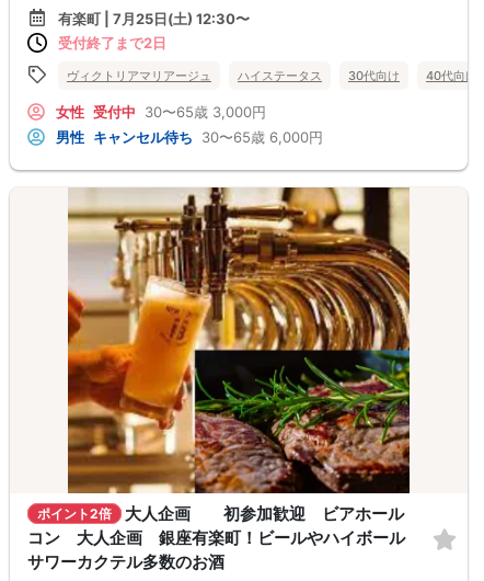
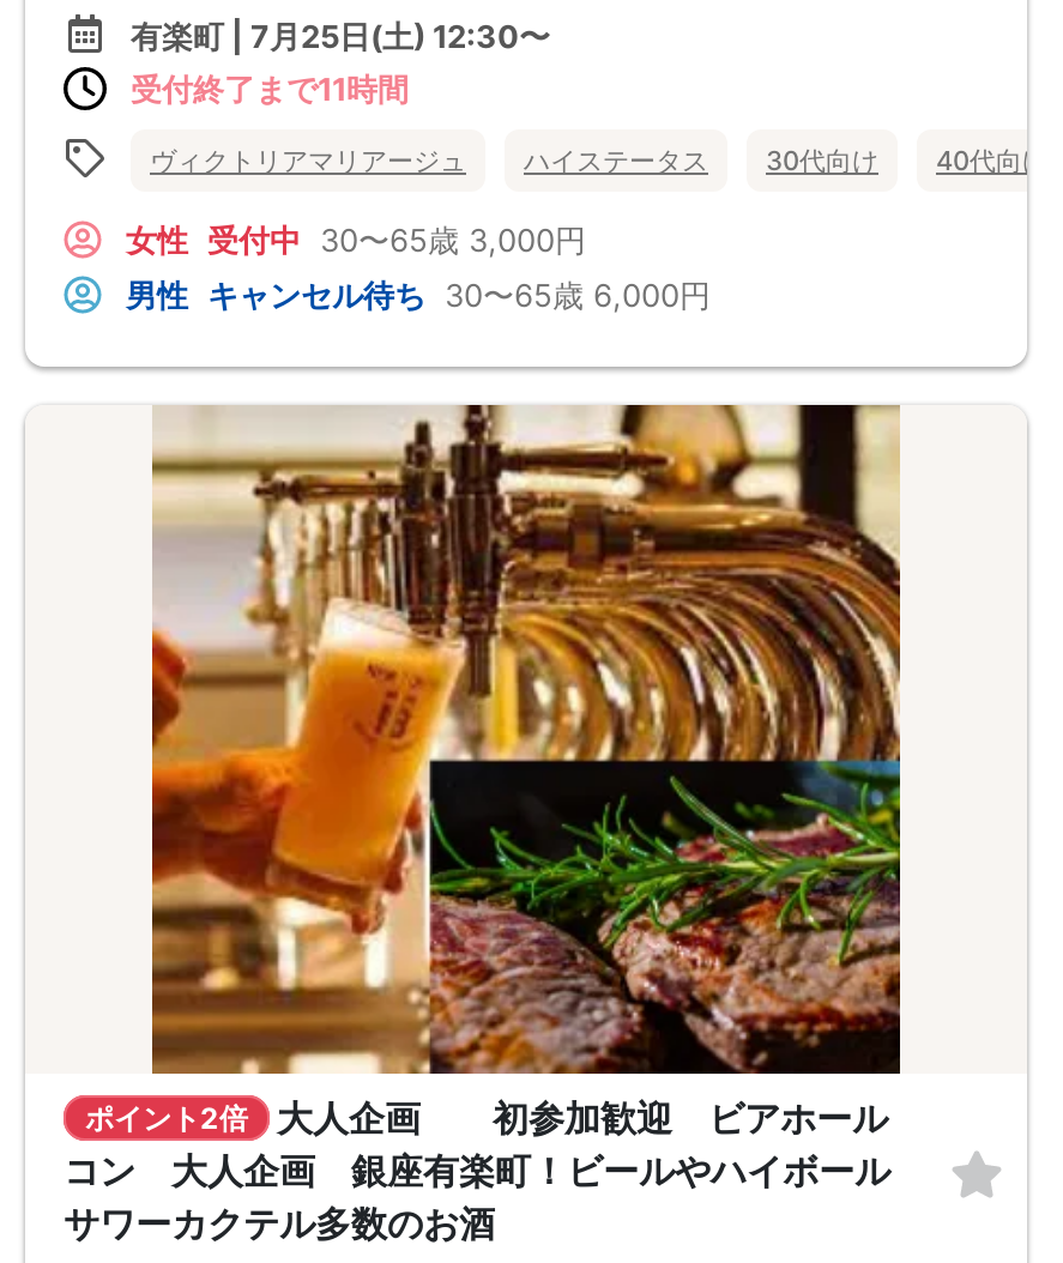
- 受付終了まで2日
+ 受付終了まで11時間
